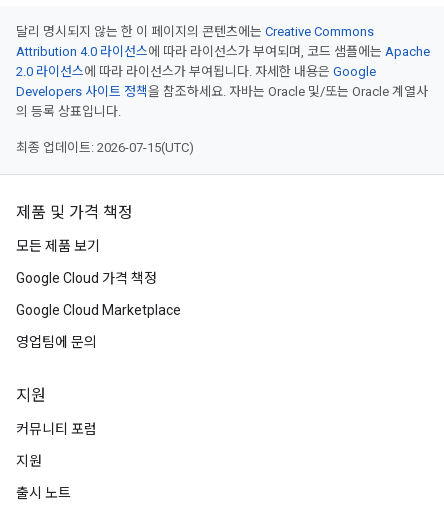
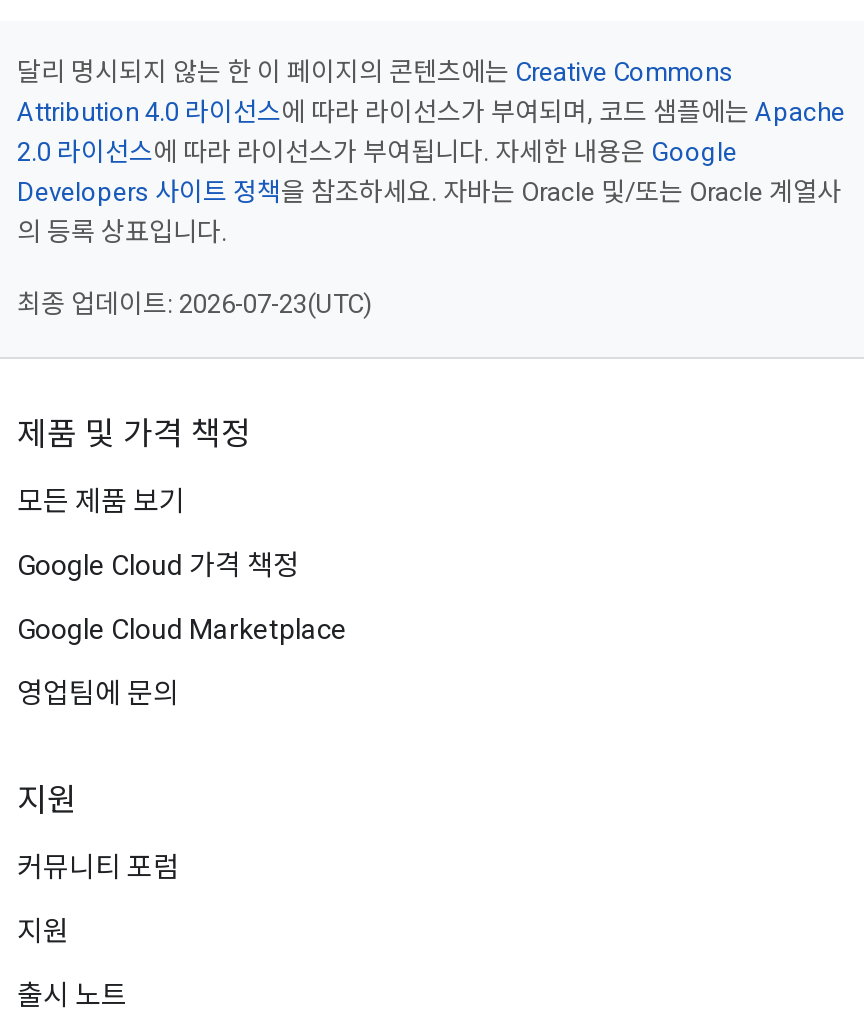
- 최종 업데이트: 2026-07-15(UTC)
+ 최종 업데이트: 2026-07-23(UTC)
